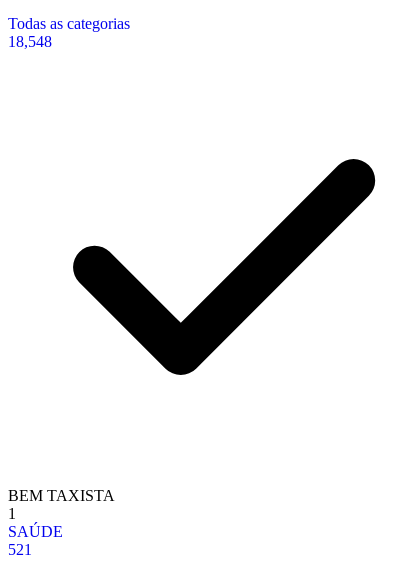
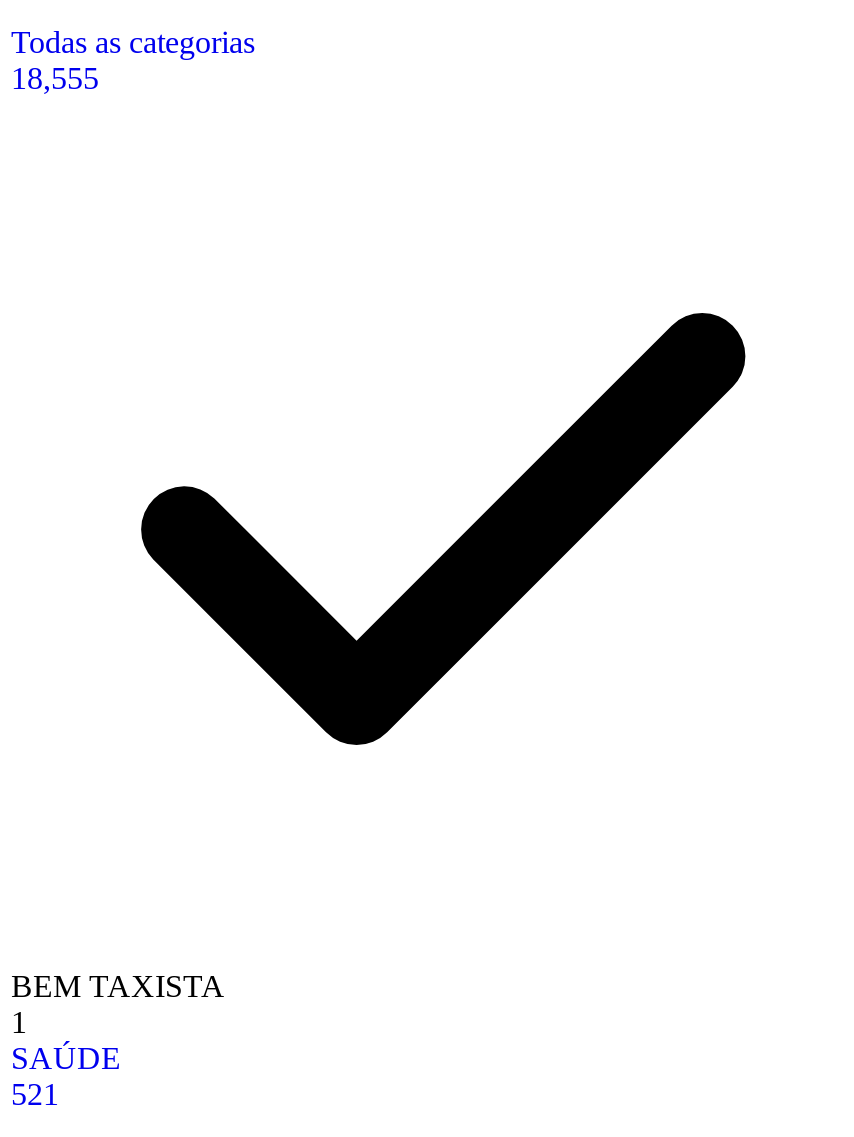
- 18,548
+ 18,555
